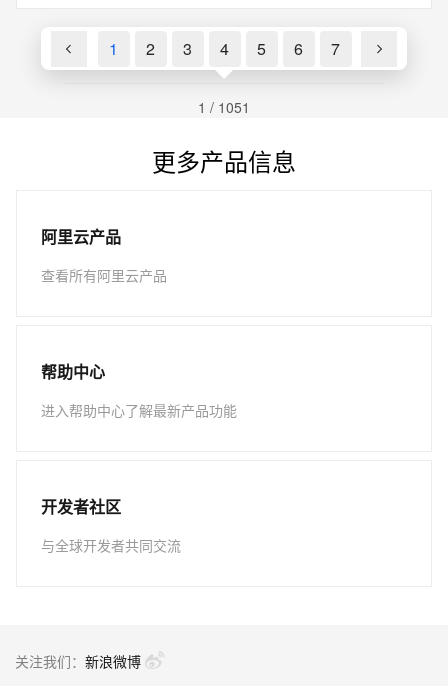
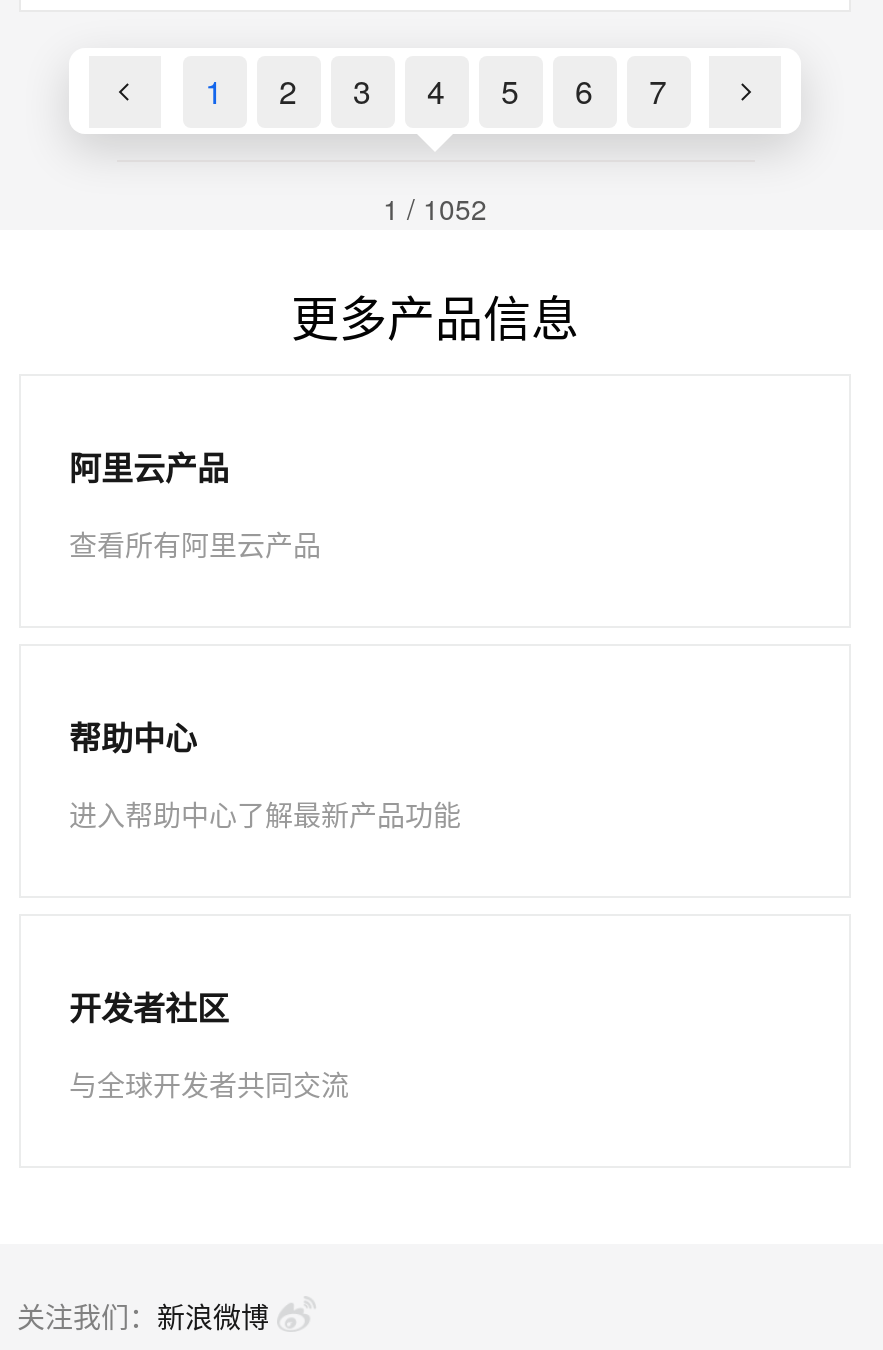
- 1 / 1051
+ 1 / 1052
